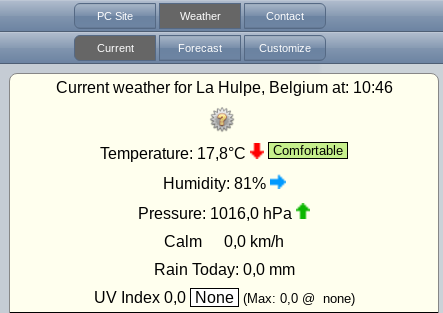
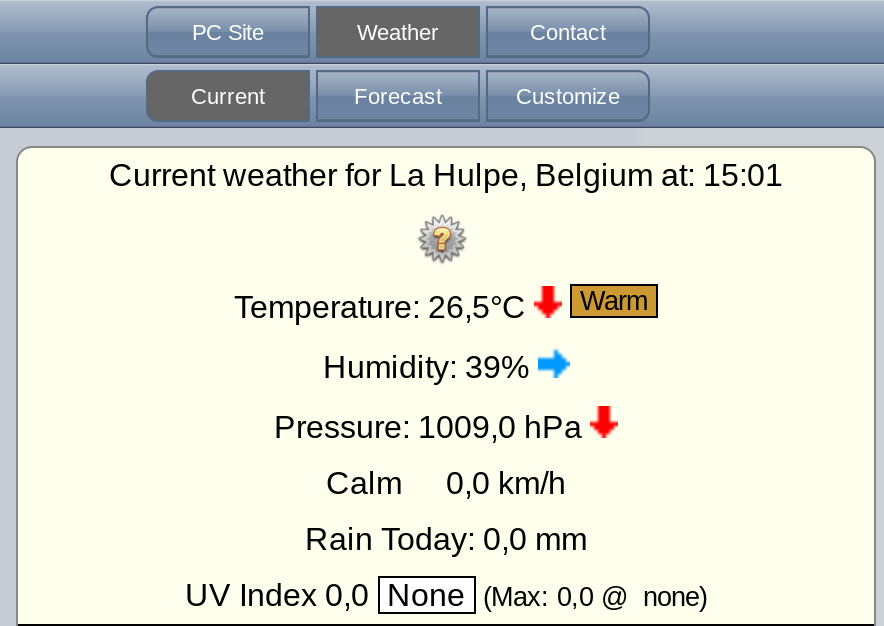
- Current weather for La Hulpe, Belgium at: 10:46
+ Current weather for La Hulpe, Belgium at: 15:01

- Temperature: 17,8°C
- Comfortable
+ Temperature: 26,5°C
+ Warm

- Humidity: 81%
+ Humidity: 39%

- Pressure: 1016,0 hPa
+ Pressure: 1009,0 hPa
